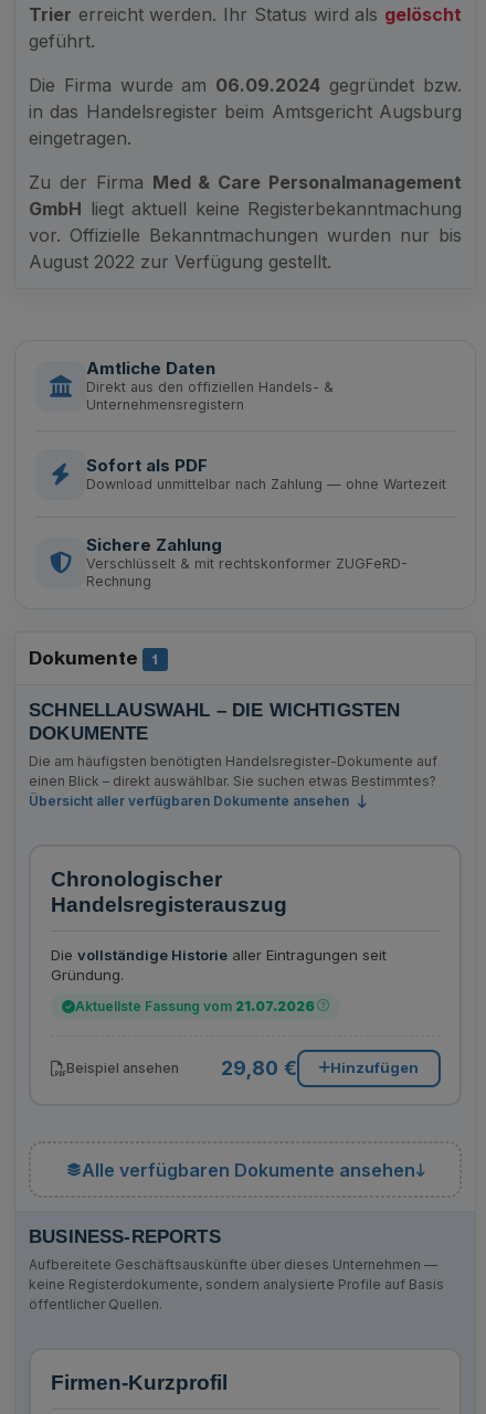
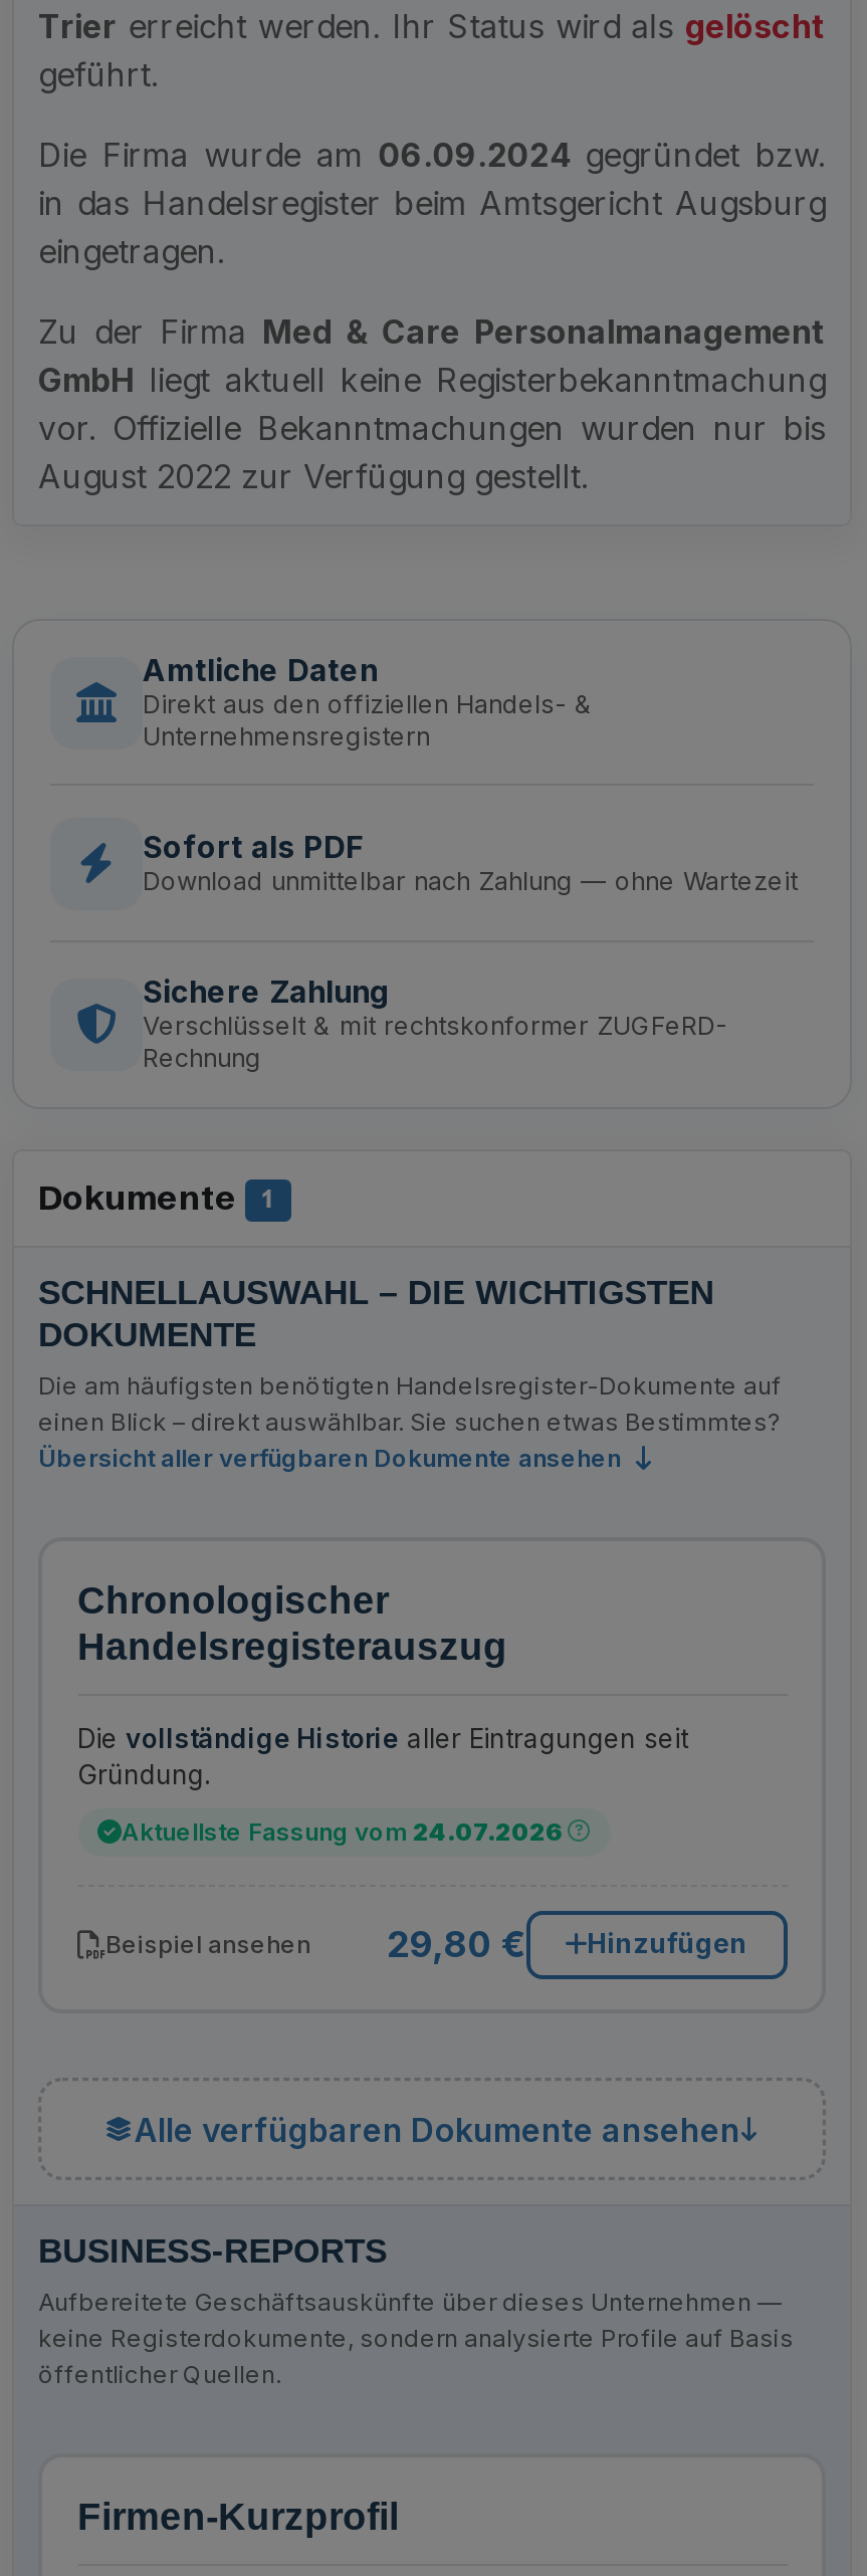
- Aktuellste Fassung vom 21.07.2026
+ Aktuellste Fassung vom 24.07.2026
